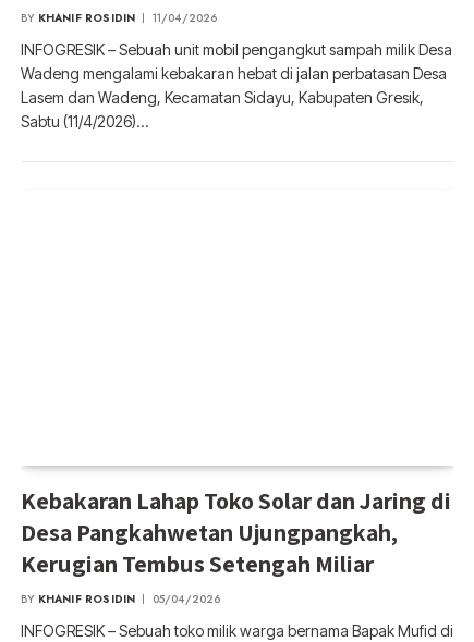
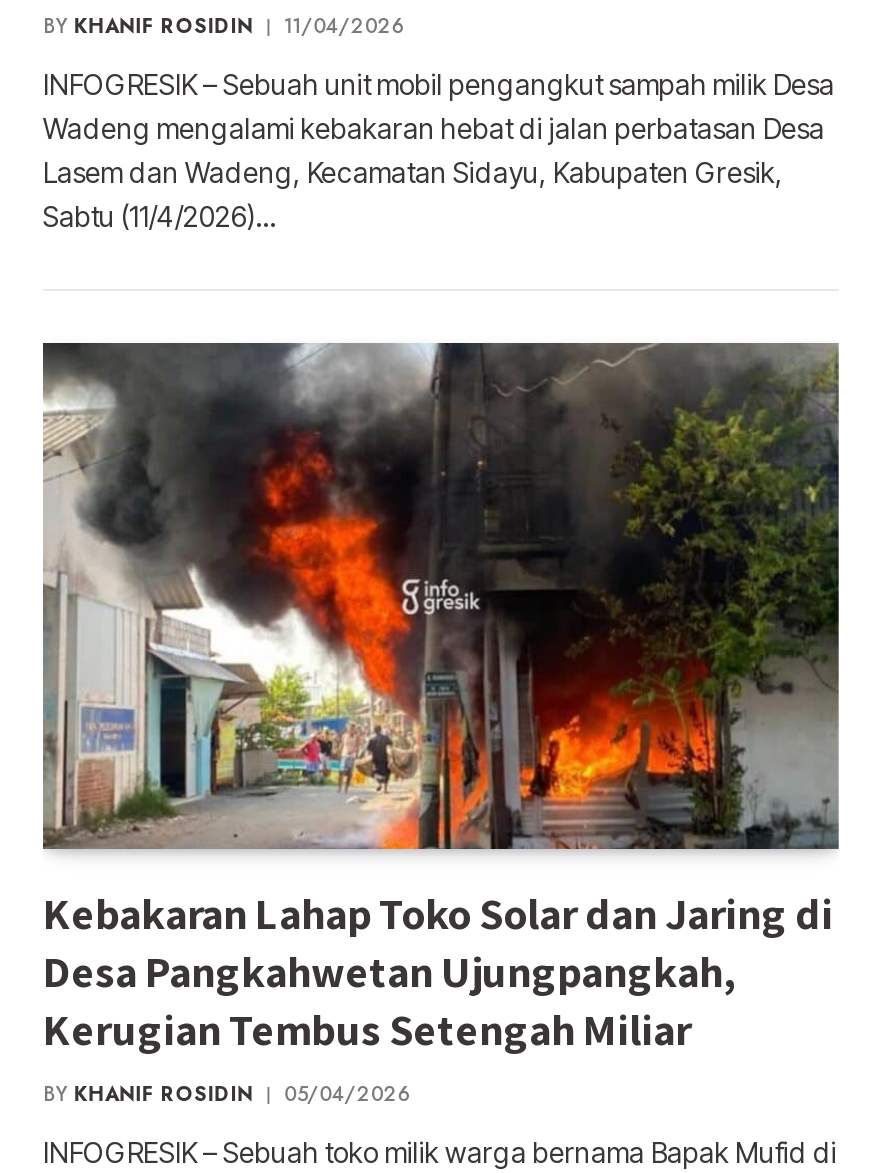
+ [image]
